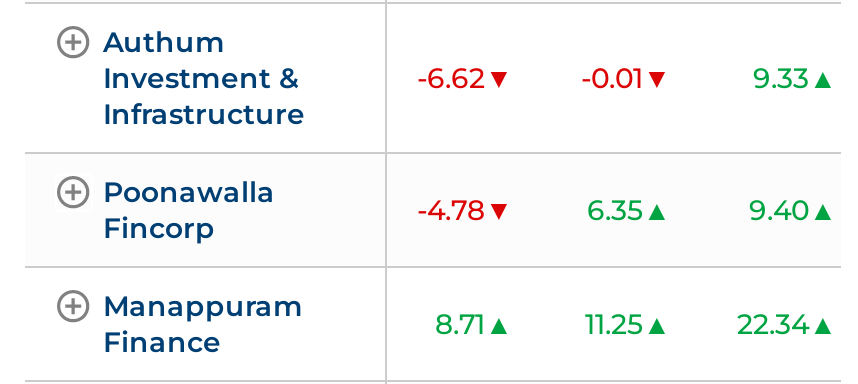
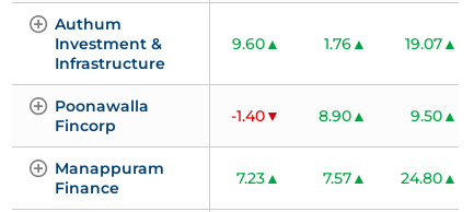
- -6.62
+ 9.60

- -0.01
+ 1.76

- 9.33
+ 19.07

- -4.78
+ -1.40

- 6.35
+ 8.90

- 9.40
+ 9.50

- 8.71
+ 7.23

- 11.25
+ 7.57

- 22.34
+ 24.80
